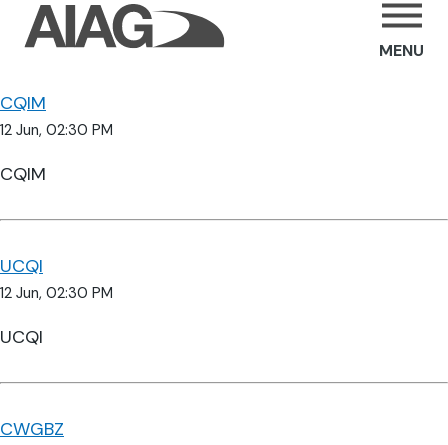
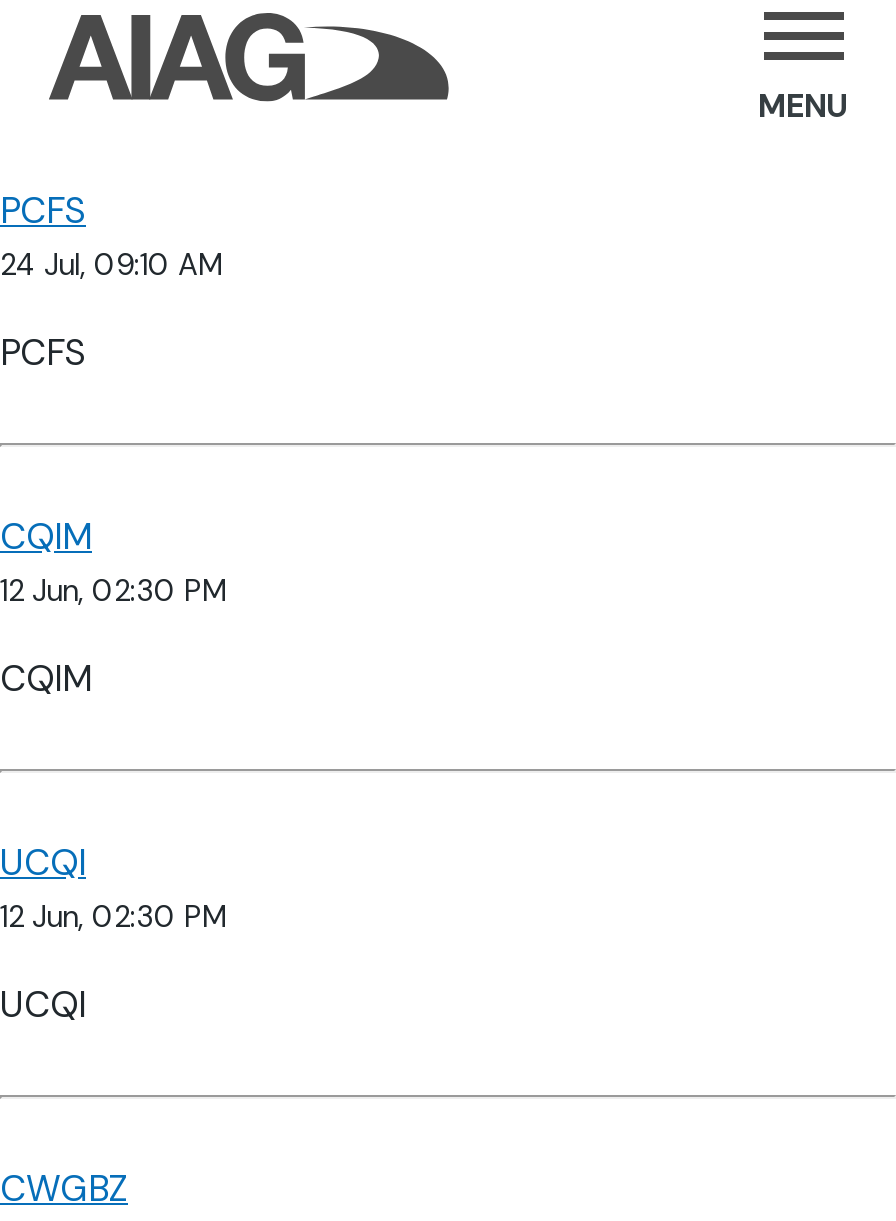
+ PCFS
+ 24 Jul, 09:10 AM
+ PCFS
